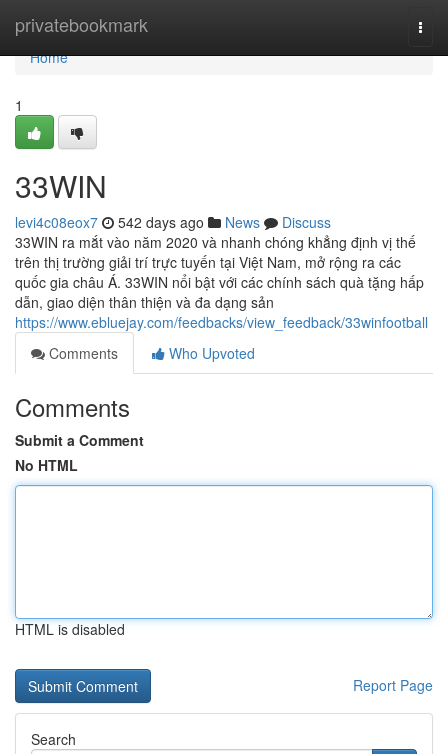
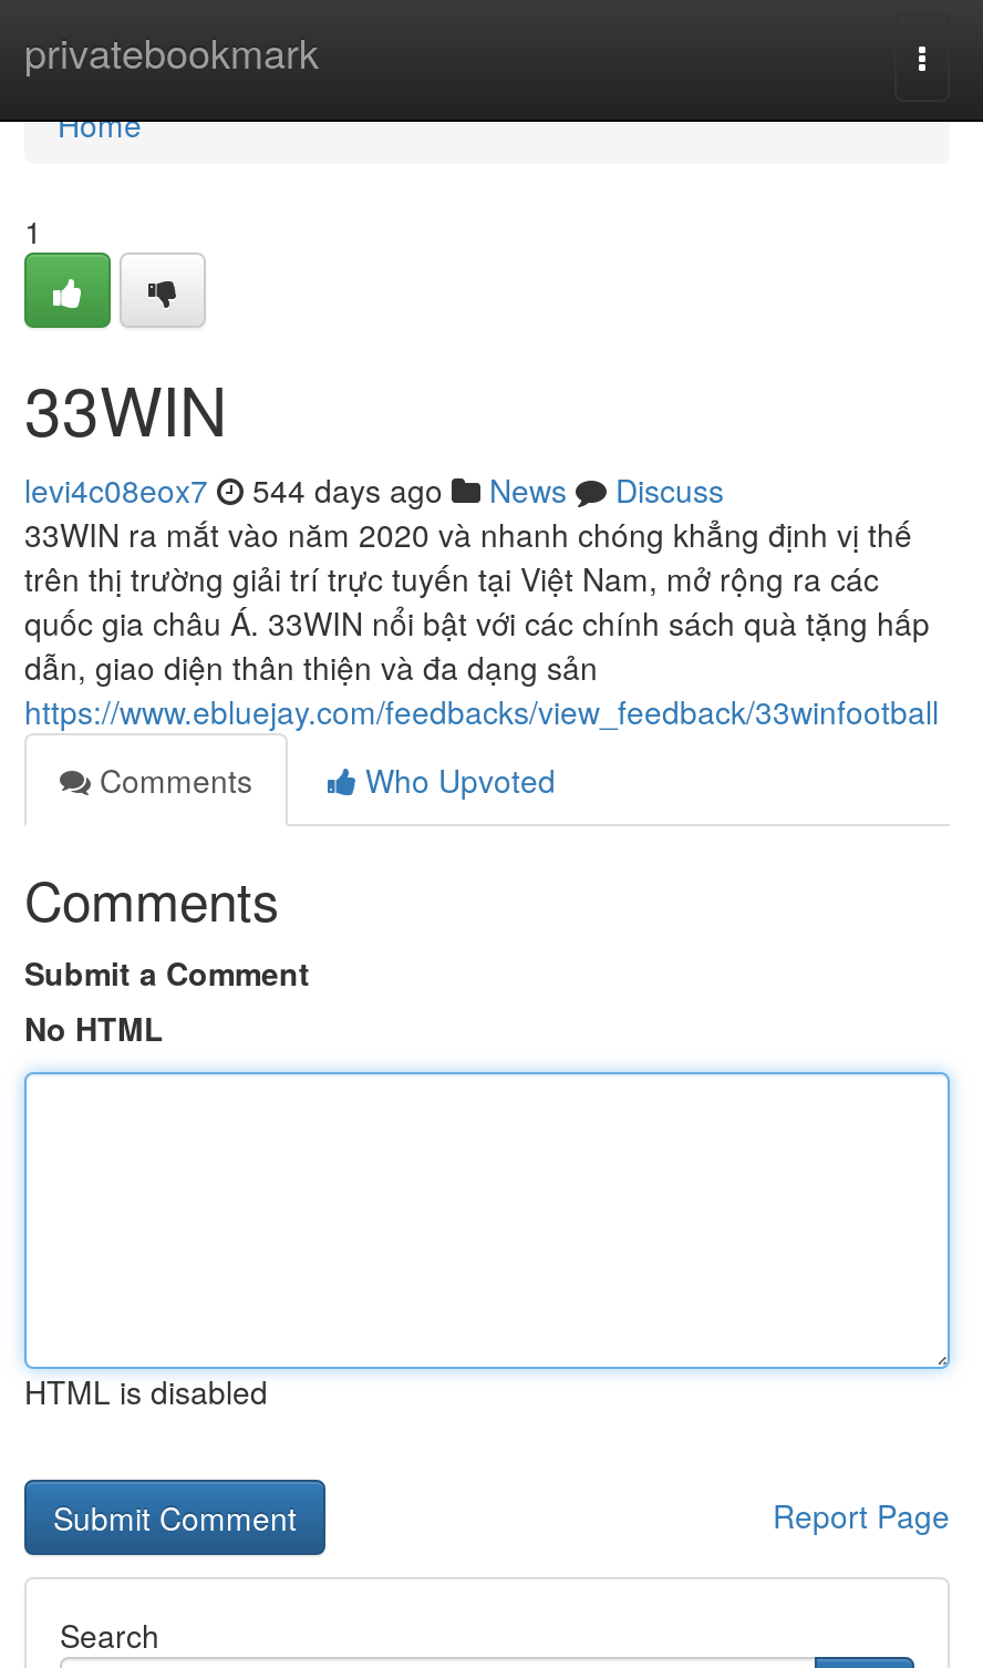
- levi4c08eox7 542 days ago News Discuss
+ levi4c08eox7 544 days ago News Discuss
